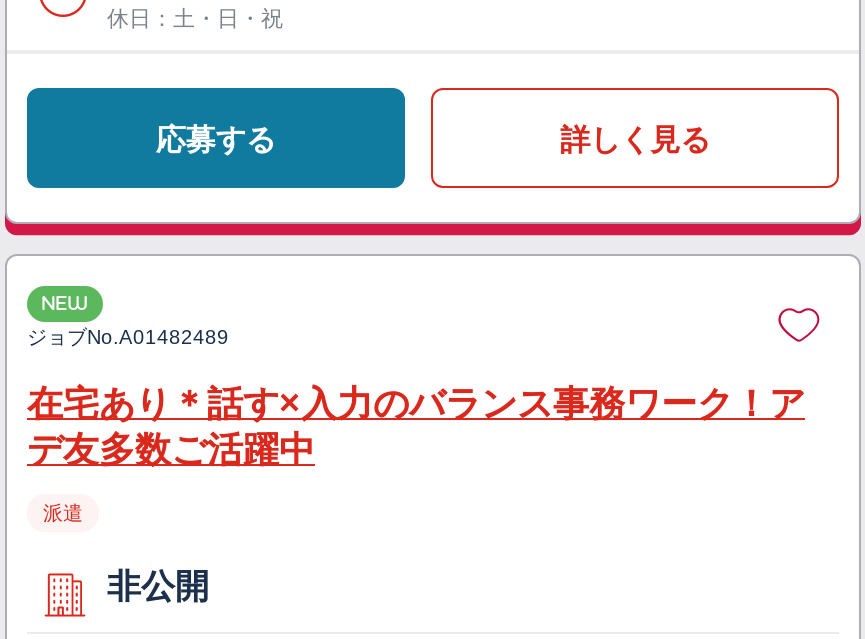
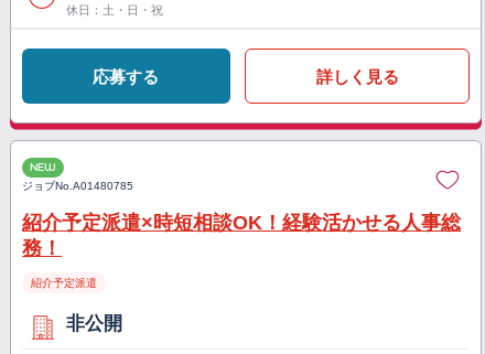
- ジョブNo. A01482489
+ ジョブNo. A01480785

- 在宅あり＊話す×入力のバランス事務ワーク！ア
- デ友多数ご活躍中
+ 紹介予定派遣×時短相談OK！経験活かせる人事総
+ 務！

- 派遣
+ 紹介予定派遣
